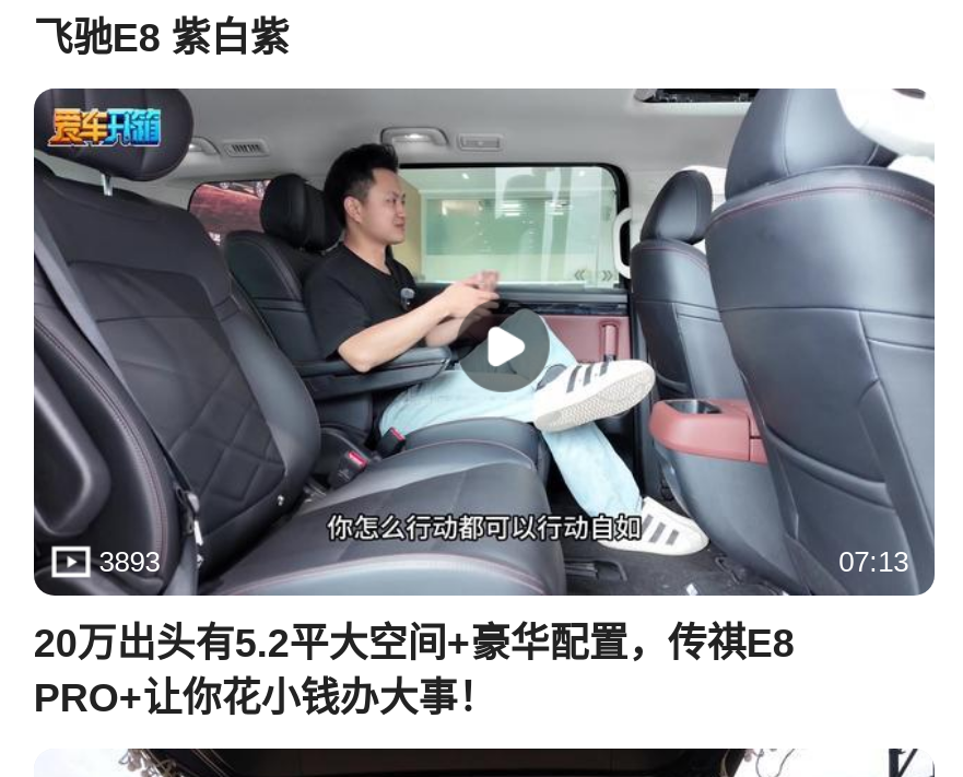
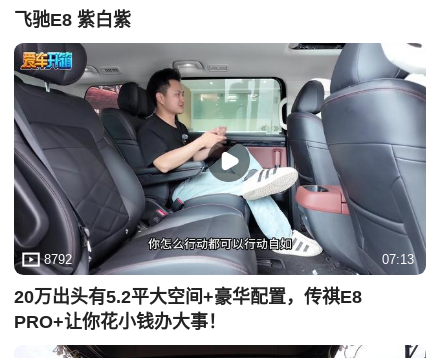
- 3893
+ 8792
